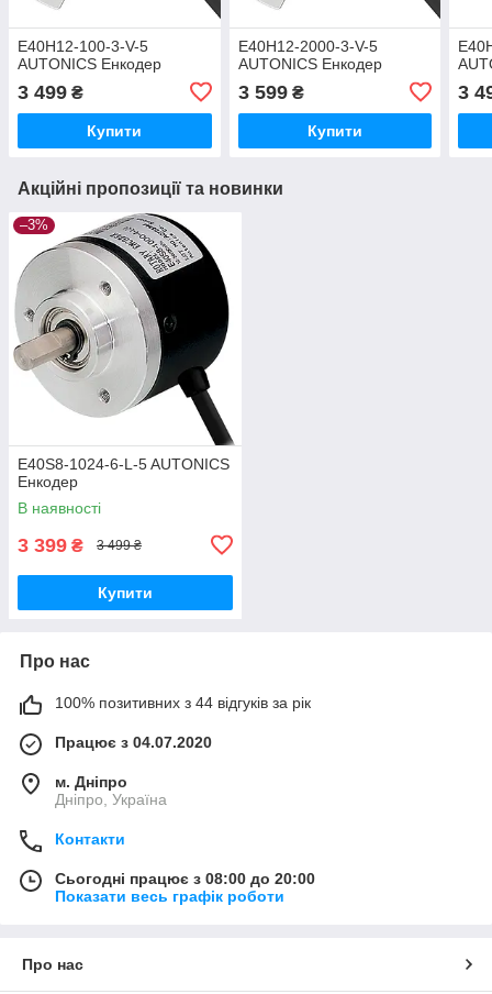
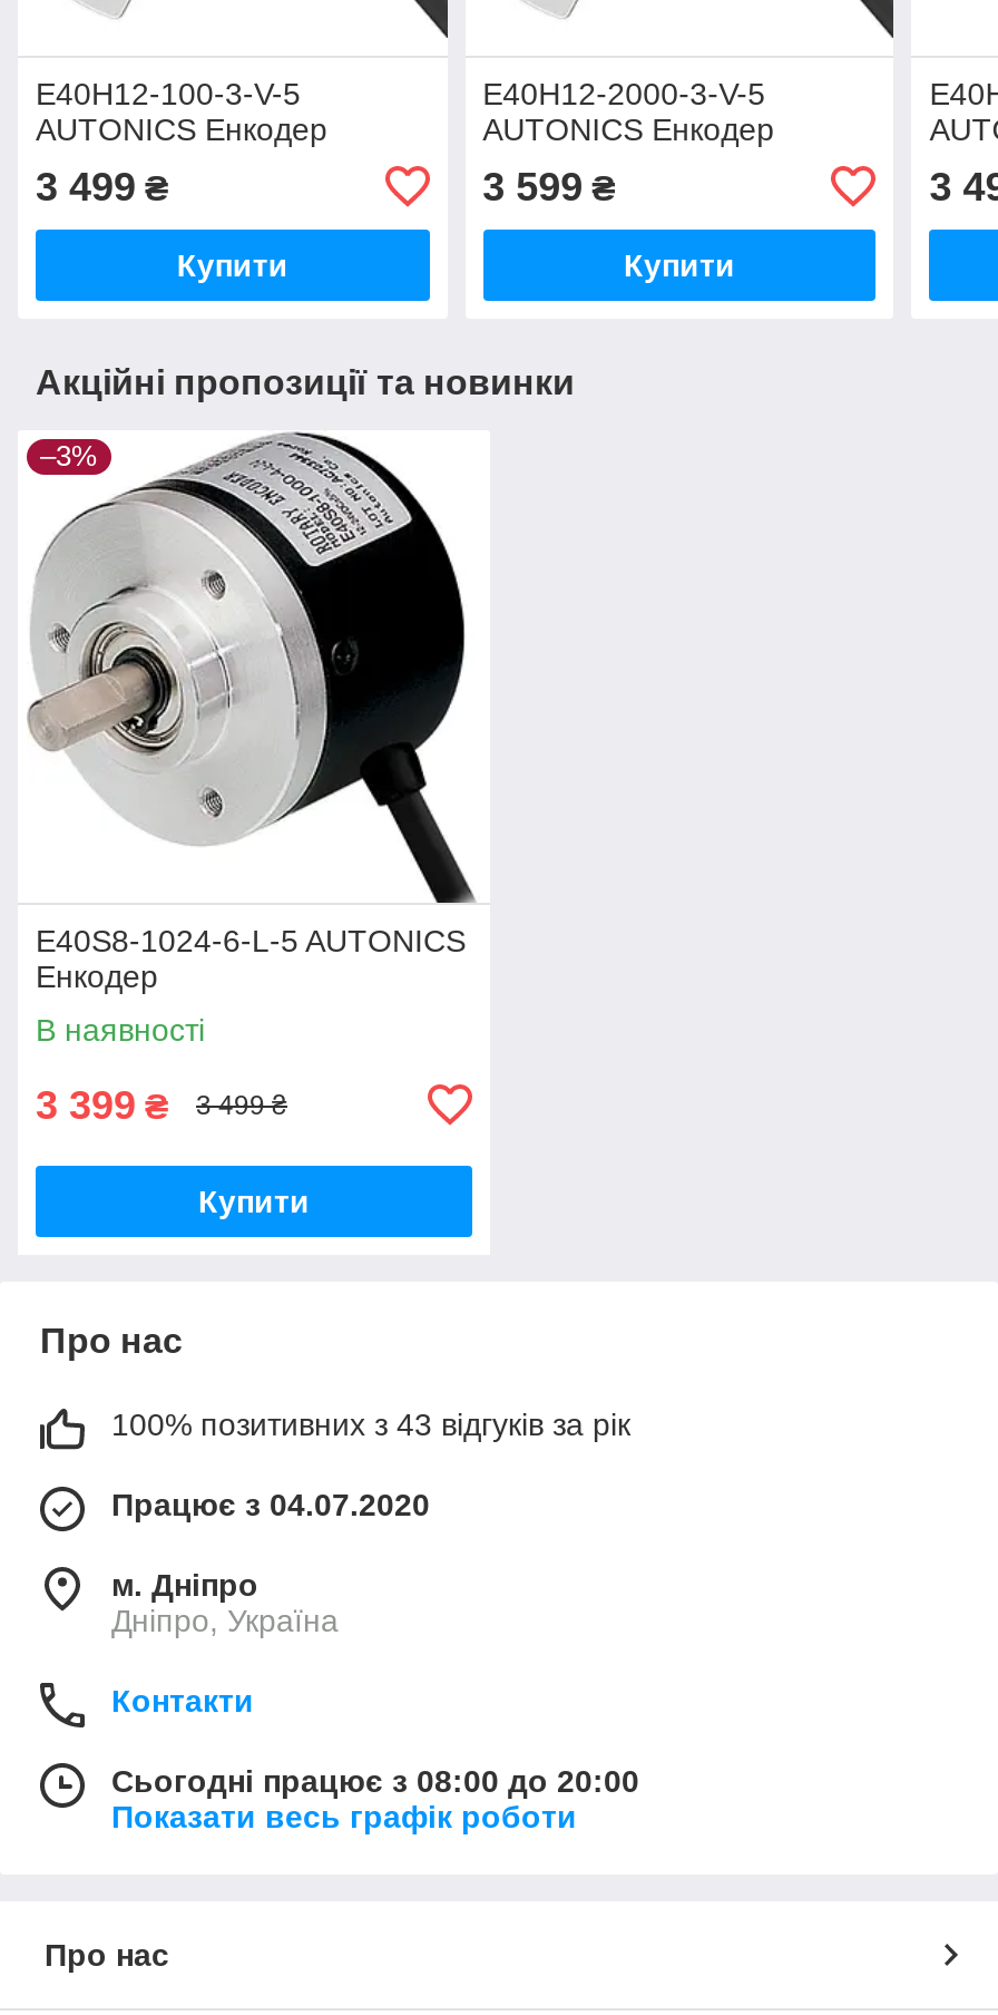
- 100% позитивних з 44 відгуків за рік
+ 100% позитивних з 43 відгуків за рік
